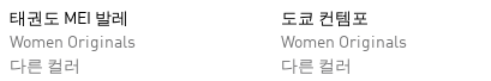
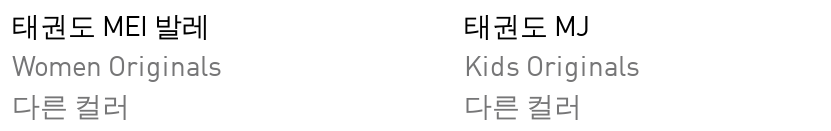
- 도쿄 컨템포
- Women Originals
+ 태권도 MJ
+ Kids Originals
